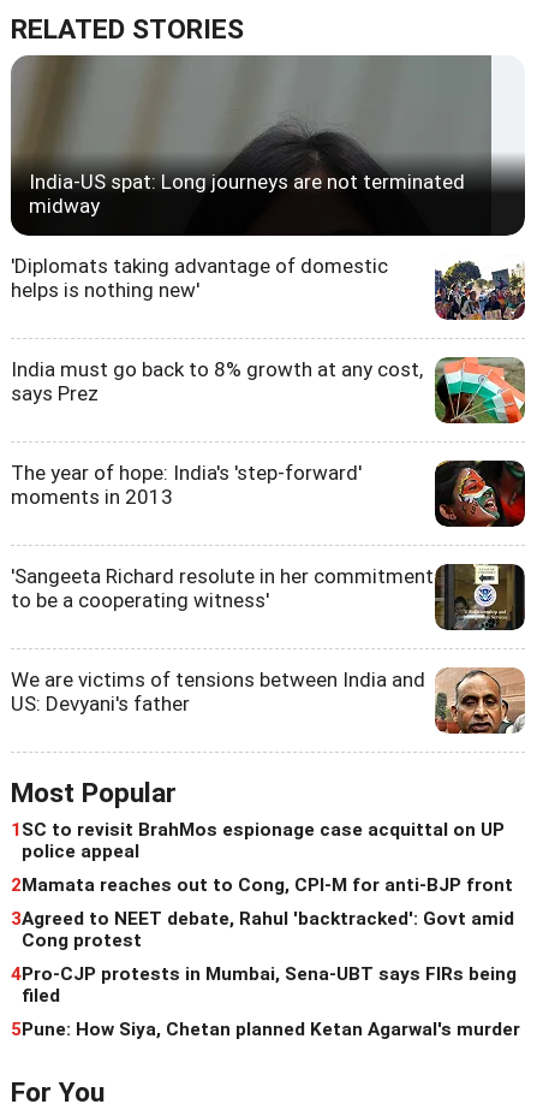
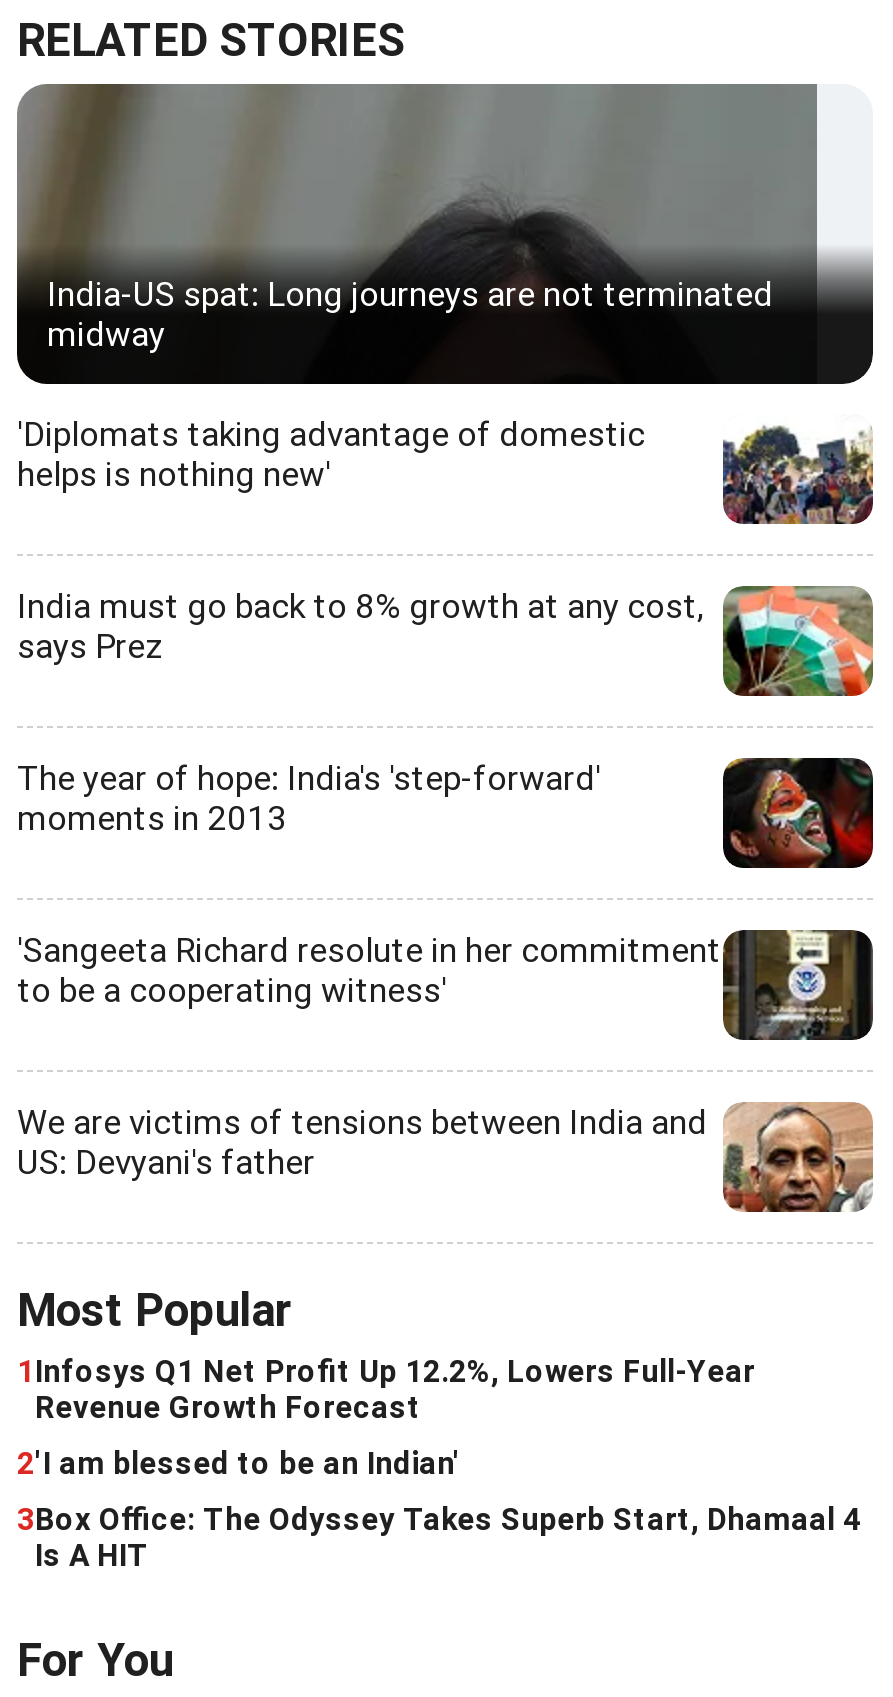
- 1 SC to revisit BrahMos espionage case acquittal on UP
- police appeal
- 2Mamata reaches out to Cong, CPI-M for anti-BJP front
- 3Agreed to NEET debate, Rahul 'backtracked': Govt amid
- Cong protest
- 4Pro-CJP protests in Mumbai, Sena-UBT says FIRs being
- filed
- 5Pune: How Siya, Chetan planned Ketan Agarwal's murder
+ 1 Infosys Q1 Net Profit Up 12.2%, Lowers Full-Year
+ Revenue Growth Forecast
+ 2'I am blessed to be an Indian'
+ 3Box Office: The Odyssey Takes Superb Start, Dhamaal 4
+ Is A HIT
